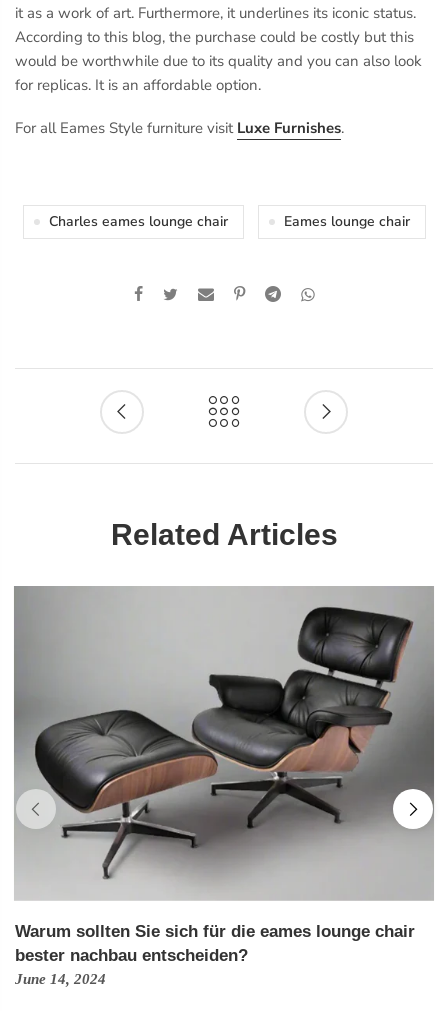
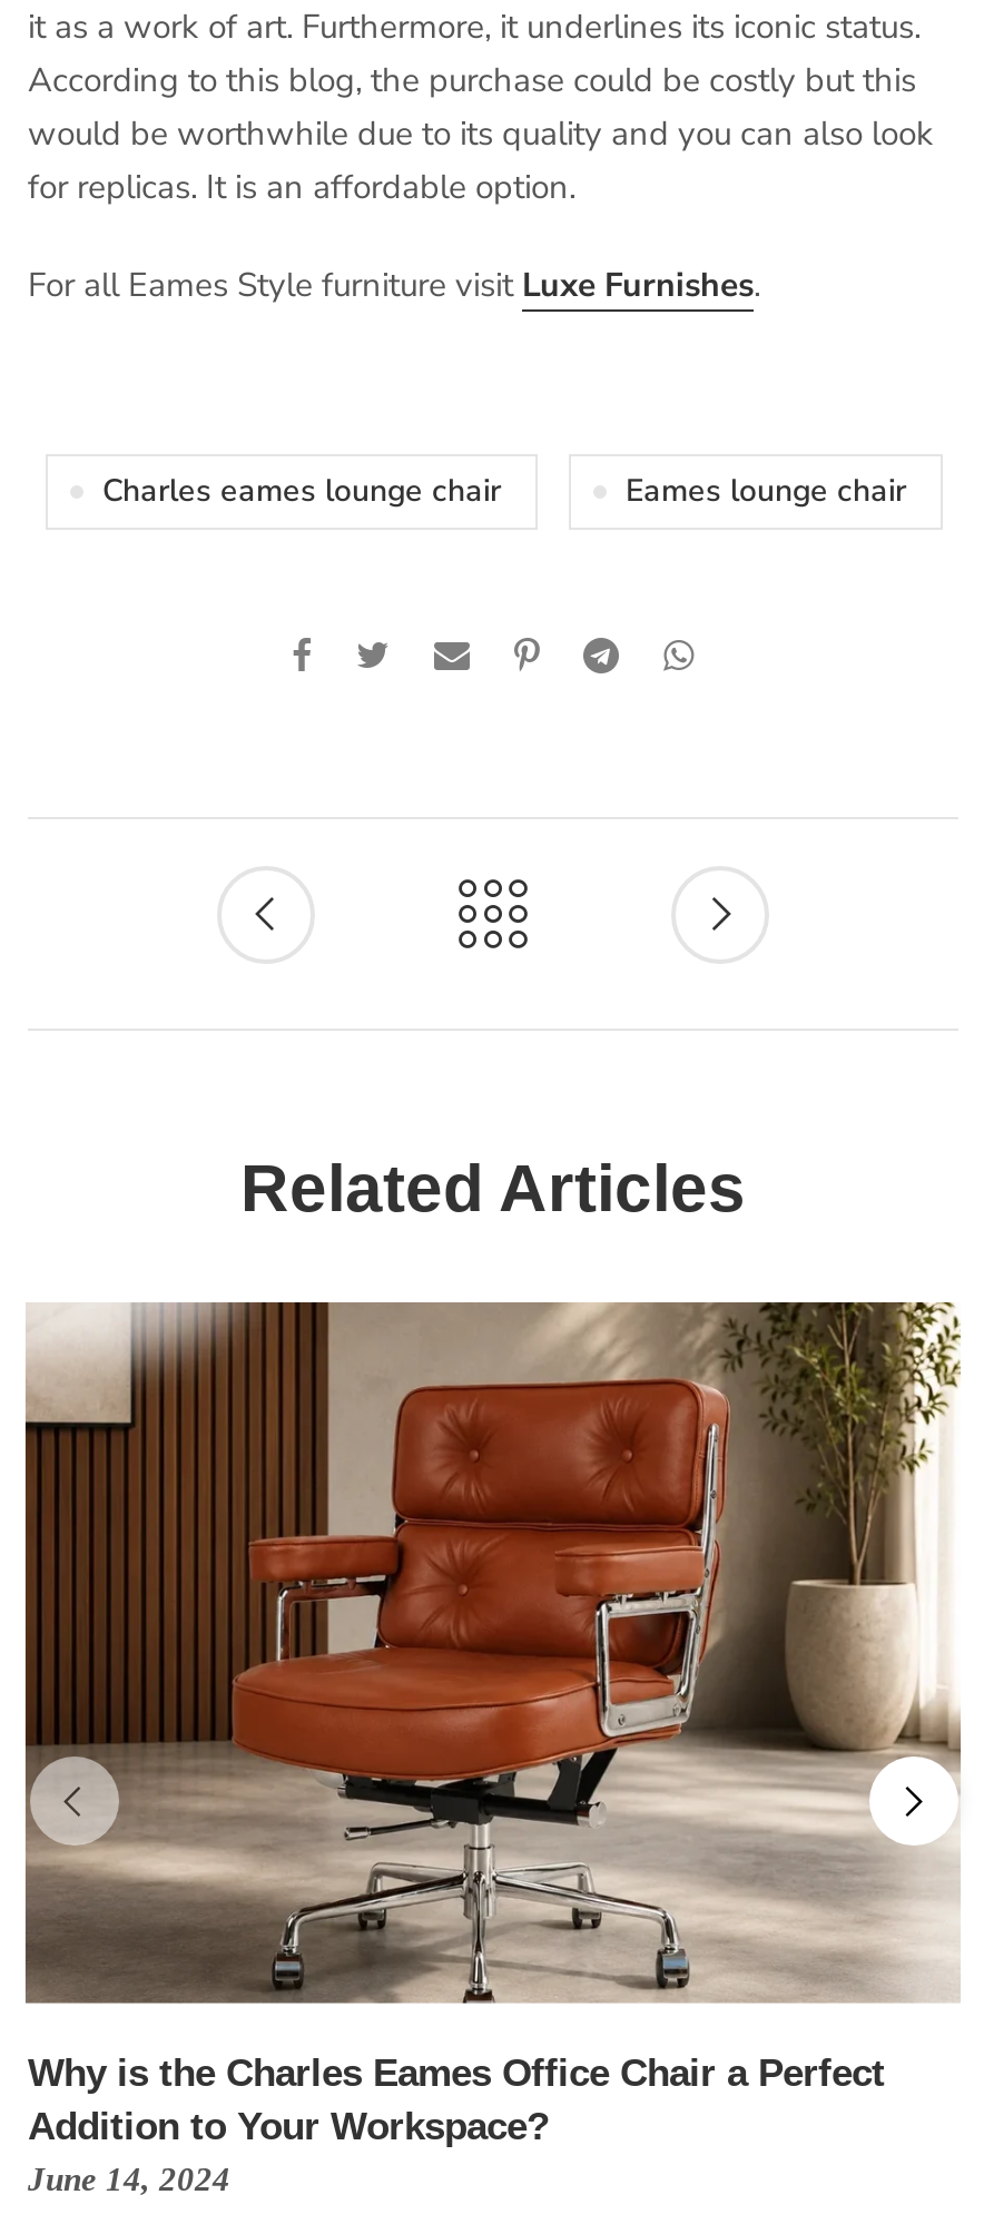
- [image]
- Warum sollten Sie sich für die eames lounge chair
- bester nachbau entscheiden?
+ [image]
+ Why is the Charles Eames Office Chair a Perfect
+ Addition to Your Workspace?
